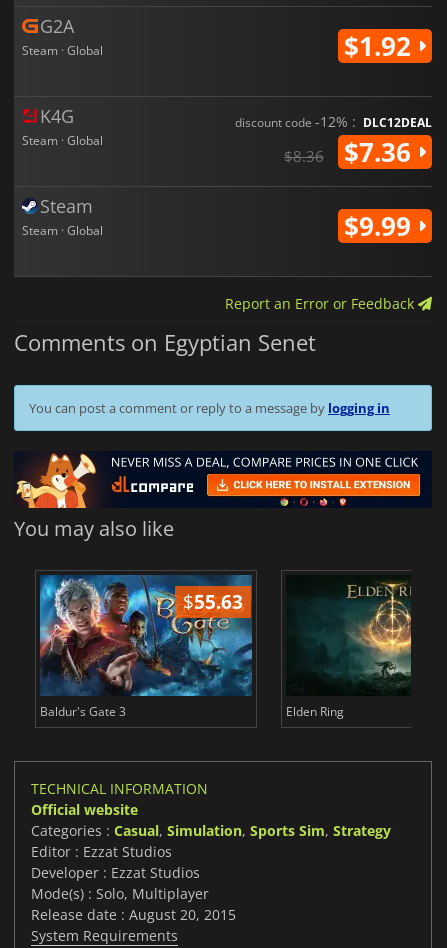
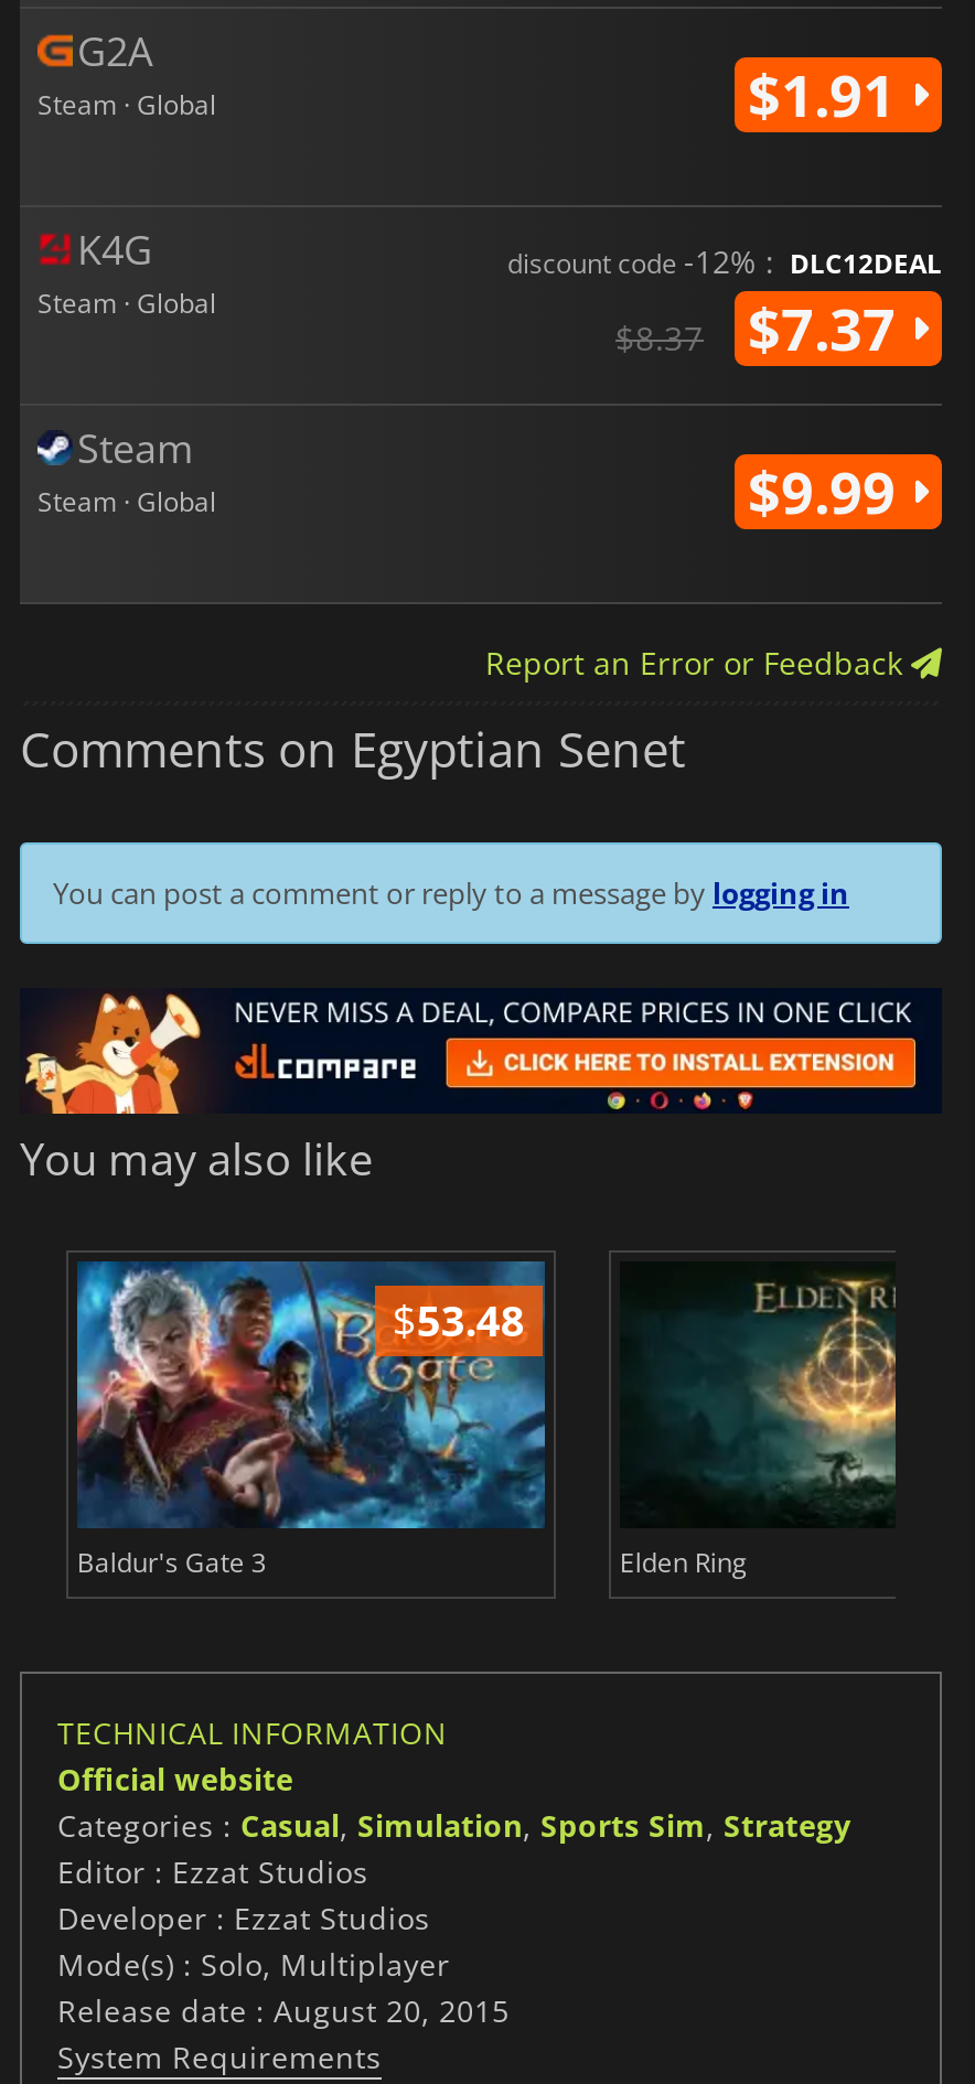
- $1.92
+ $1.91

- $7.36
+ $7.37

- $8.36
+ $8.37

- $55.63
+ $53.48
